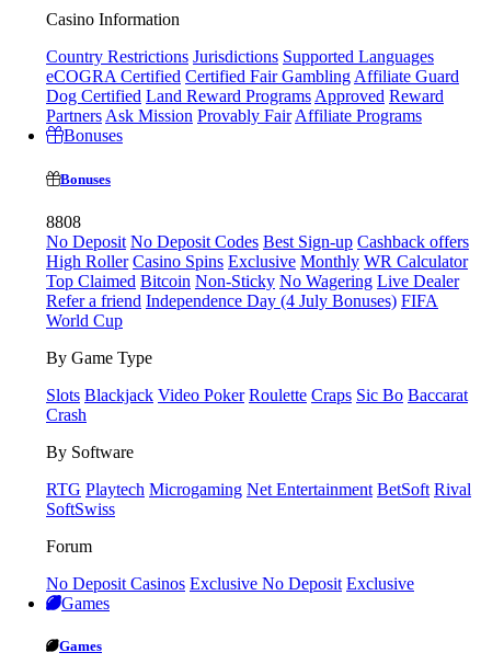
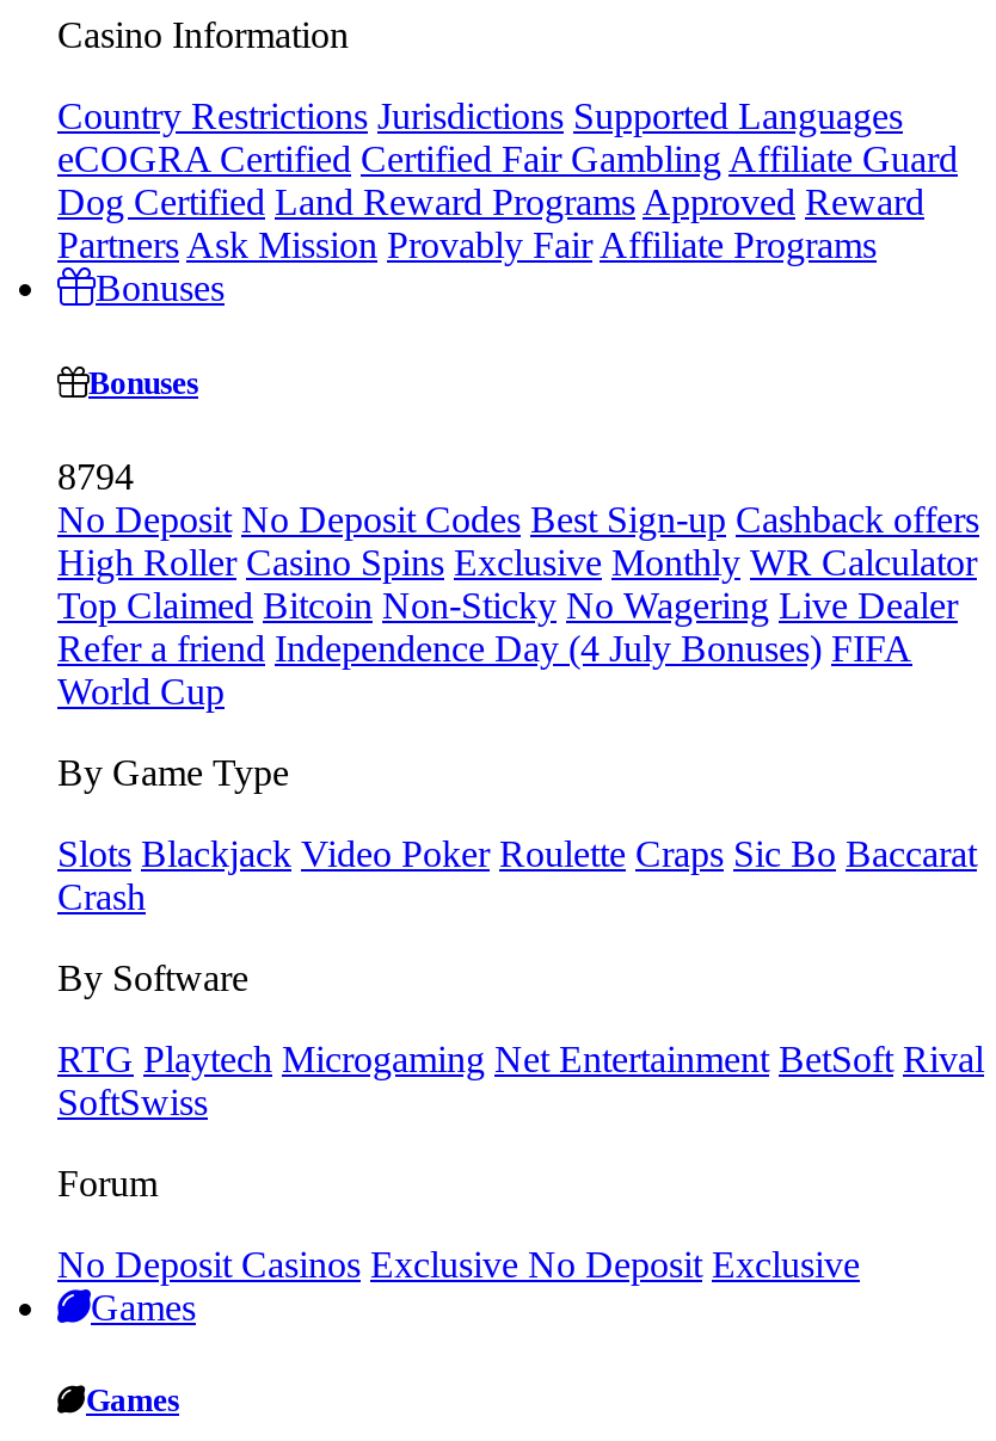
- 8808
+ 8794
